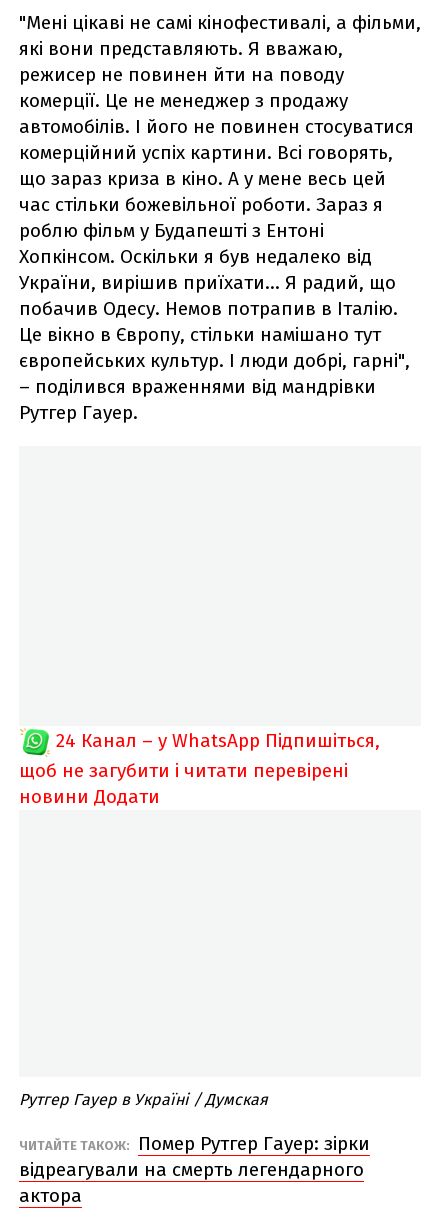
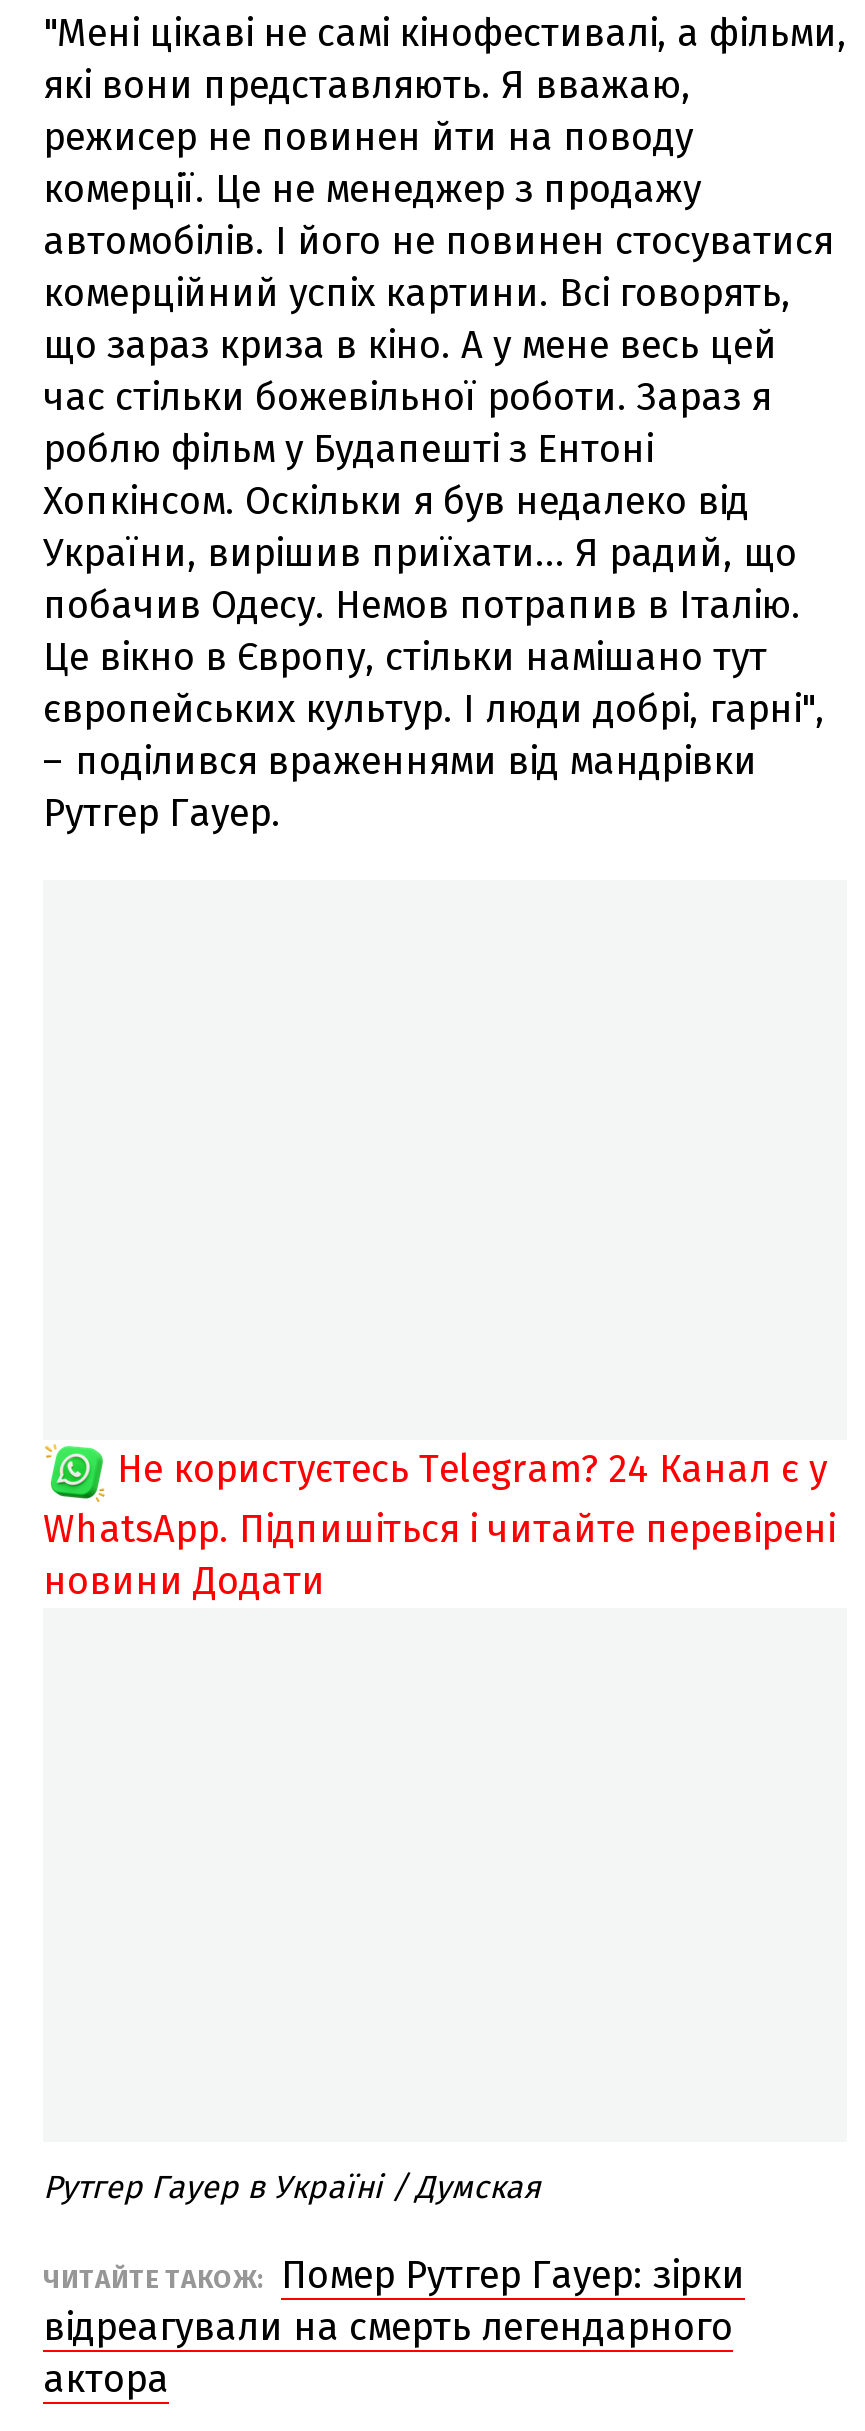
- 24 Канал – у WhatsApp Підпишіться,
- щоб не загубити і читати перевірені
+ Не користуєтесь Telegram? 24 Канал є у
+ WhatsApp. Підпишіться і читайте перевірені
